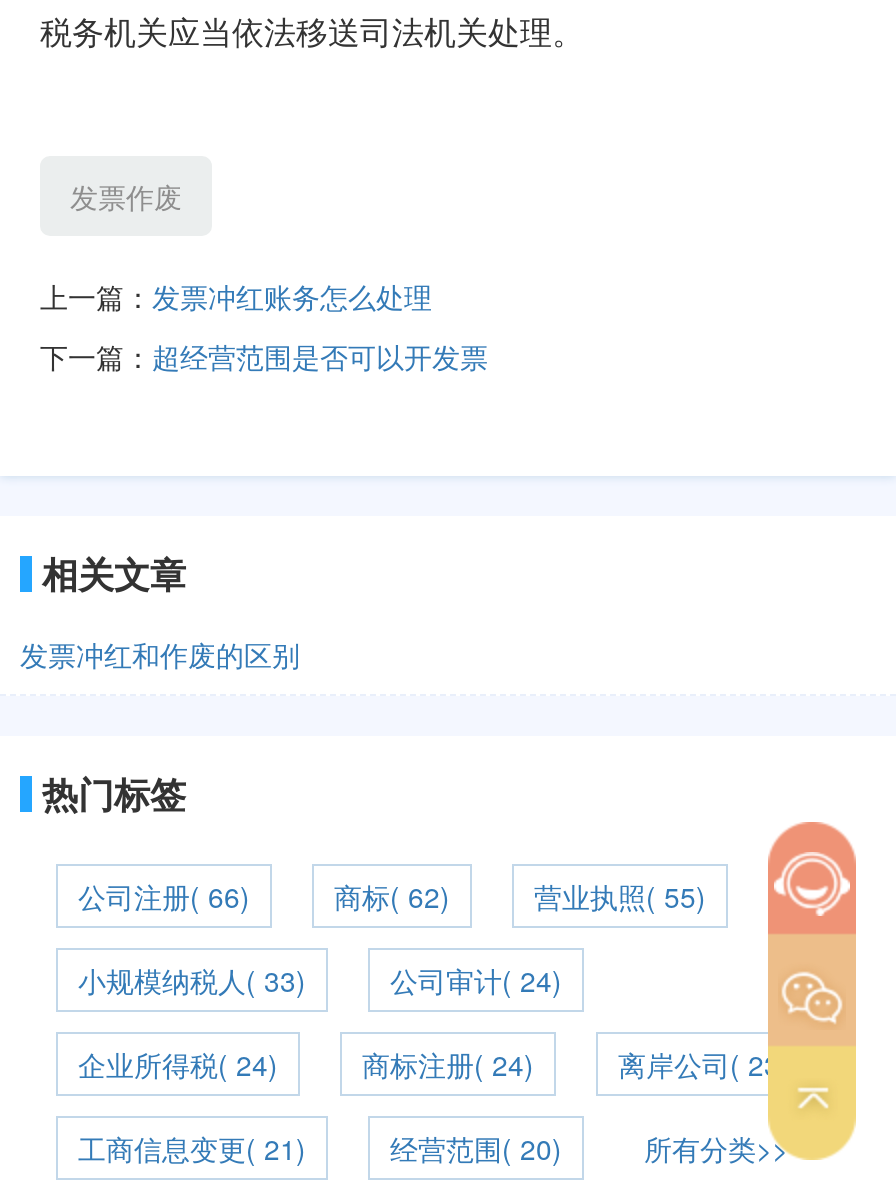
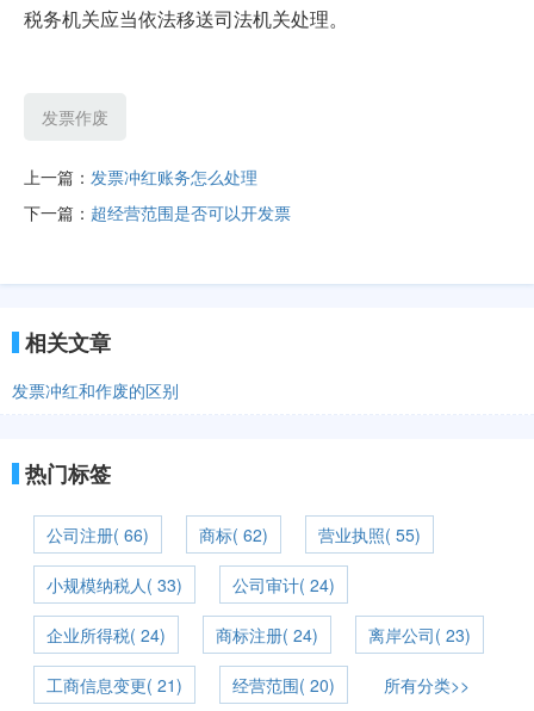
- [image]
